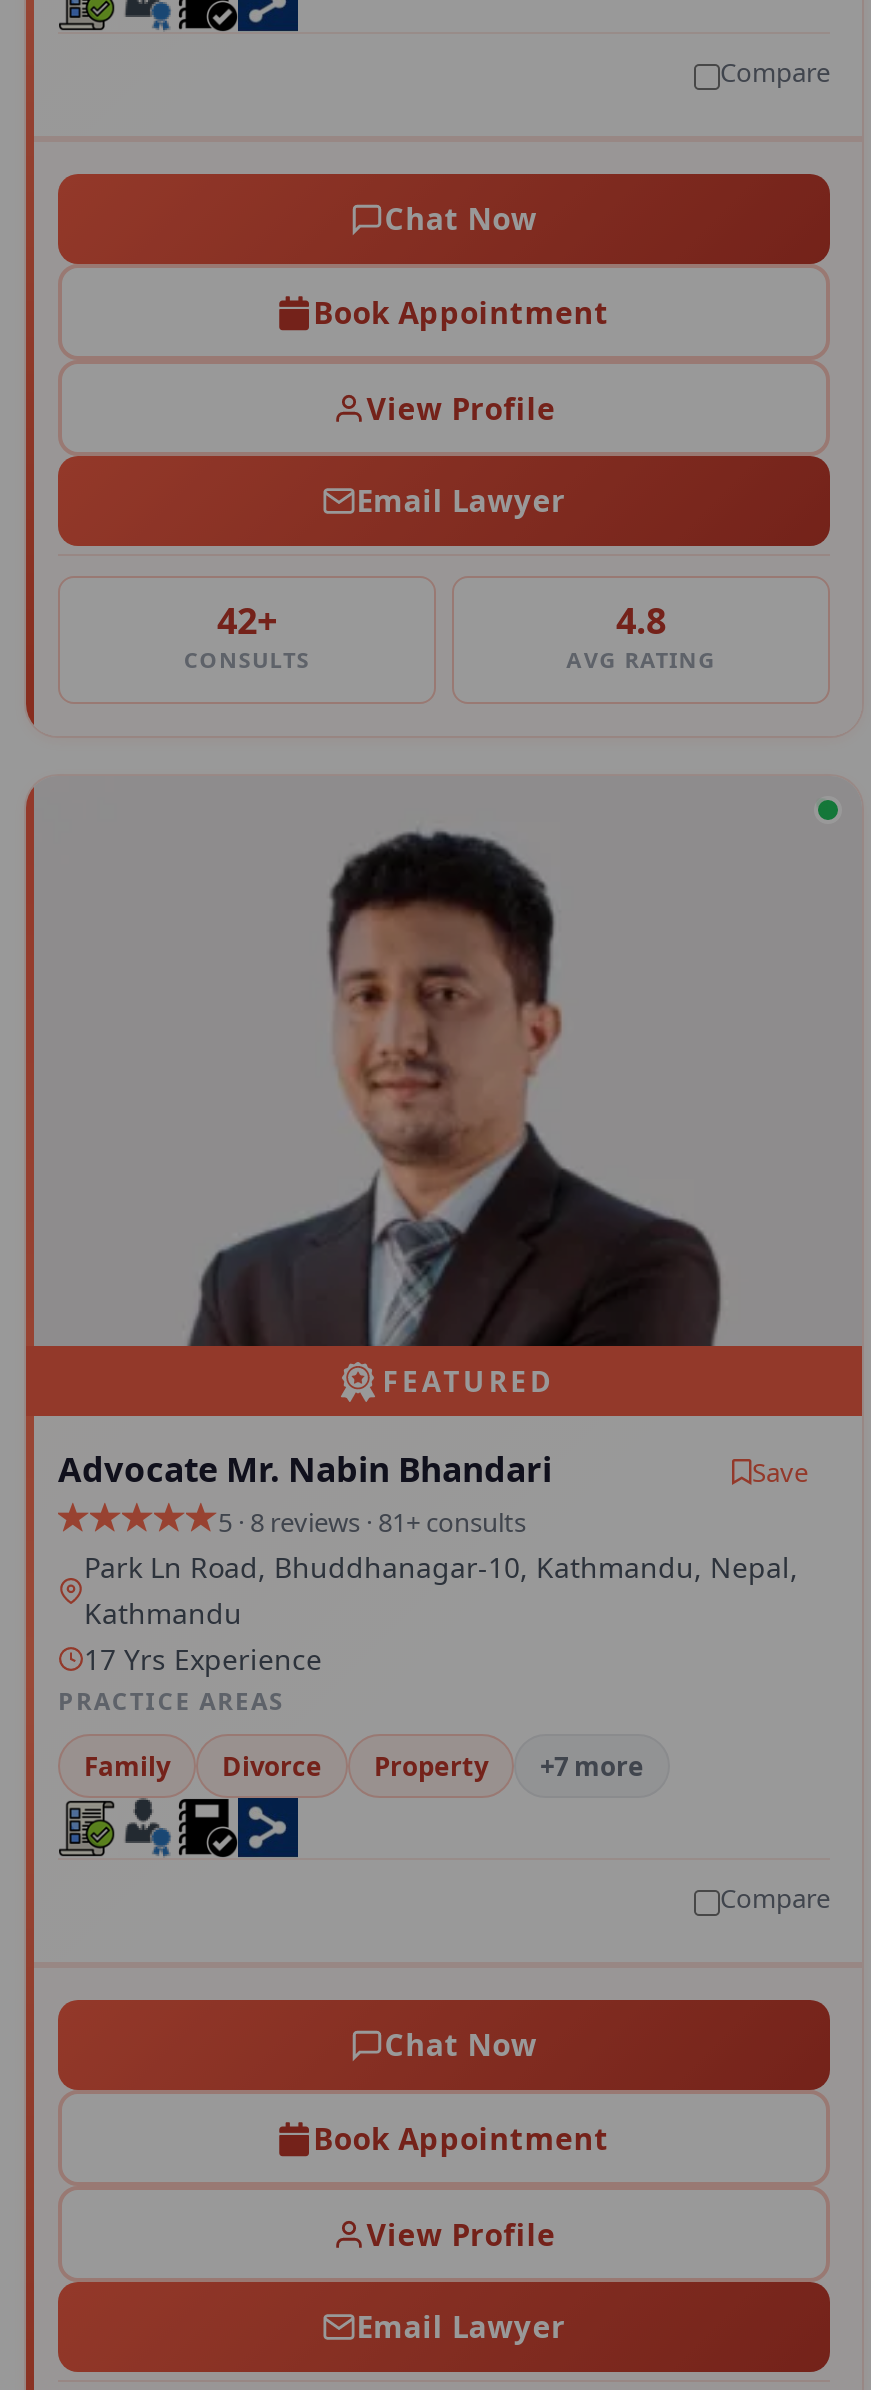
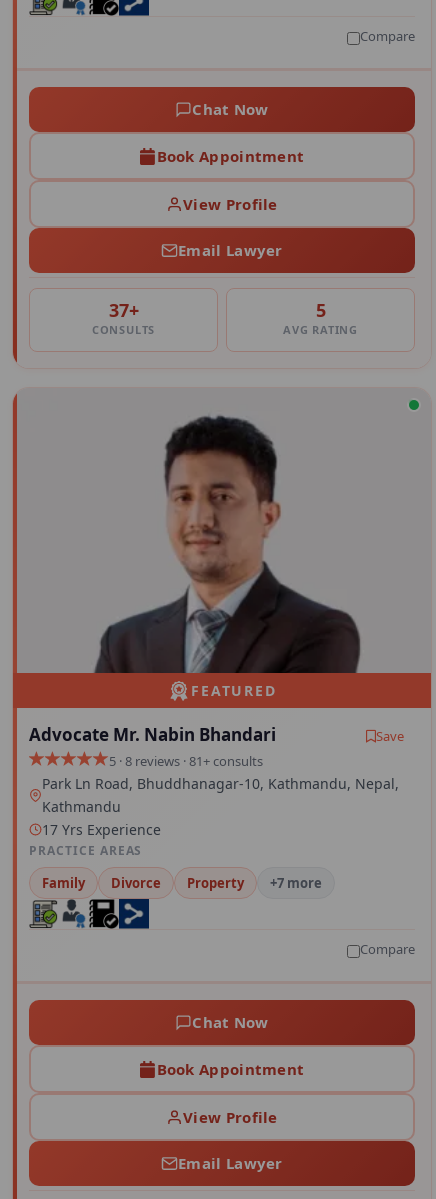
- 42+
+ 37+

- 4.8
+ 5
